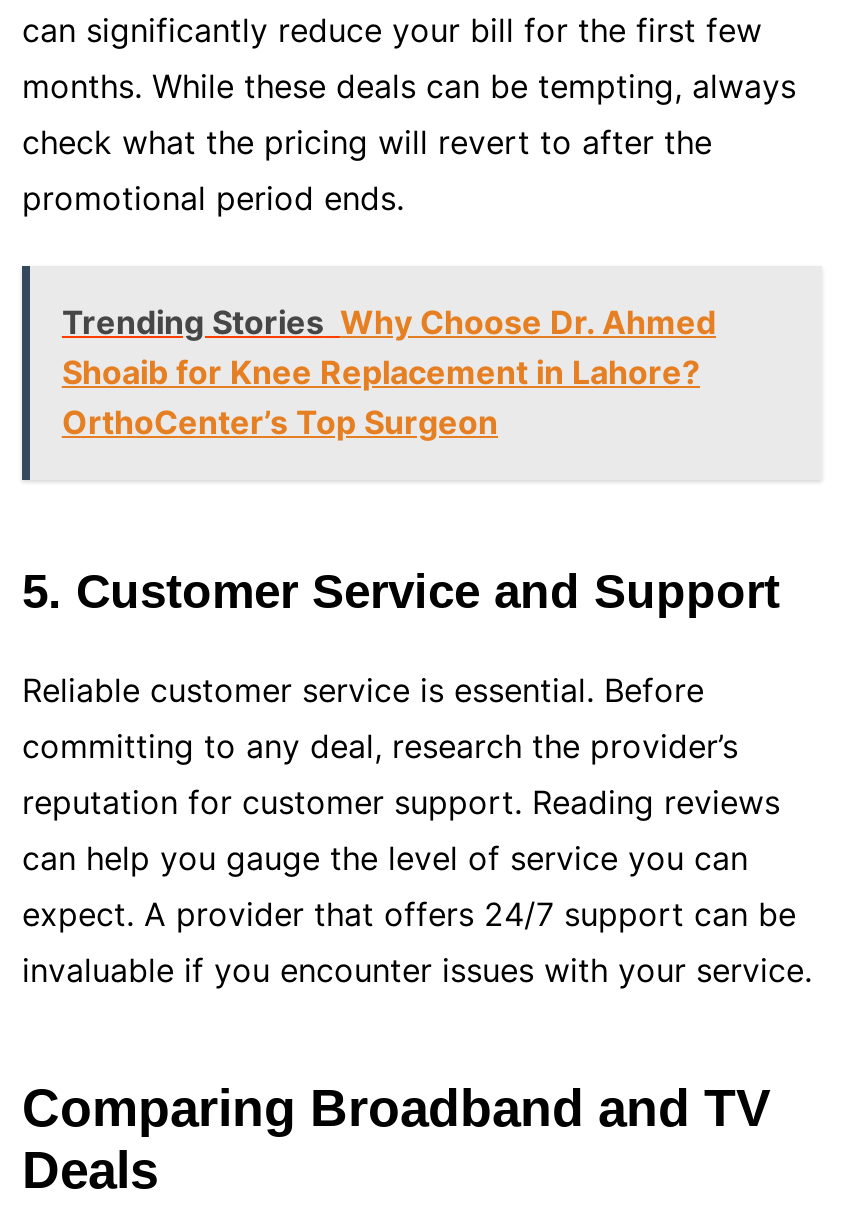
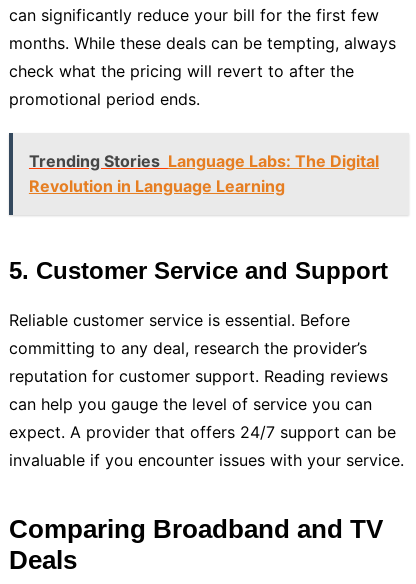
- Trending Stories Why Choose Dr. Ahmed
- Shoaib for Knee Replacement in Lahore?
- OrthoCenter’s Top Surgeon
+ Trending Stories Language Labs: The Digital
+ Revolution in Language Learning
